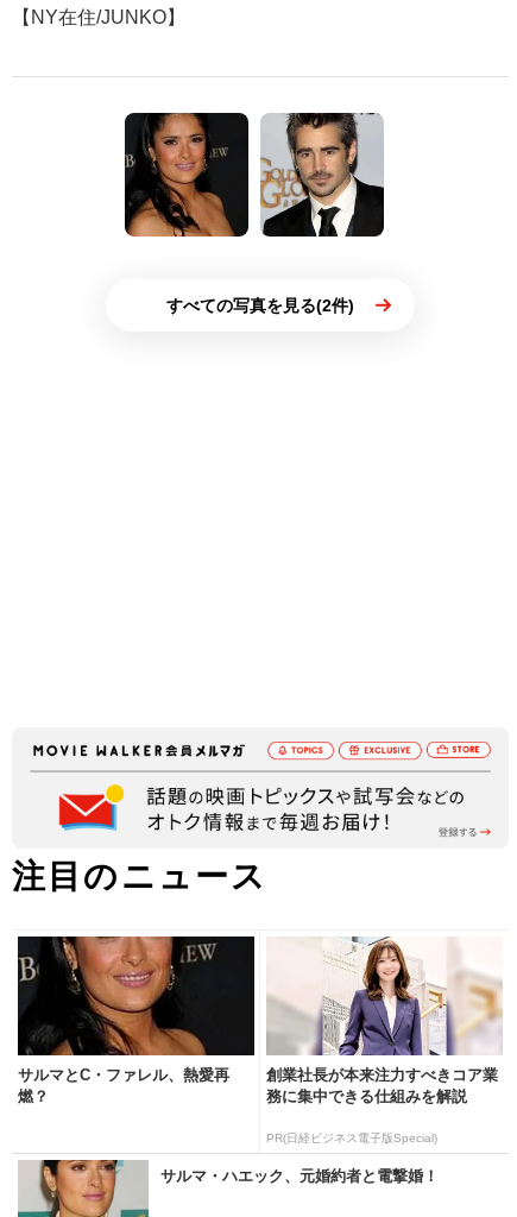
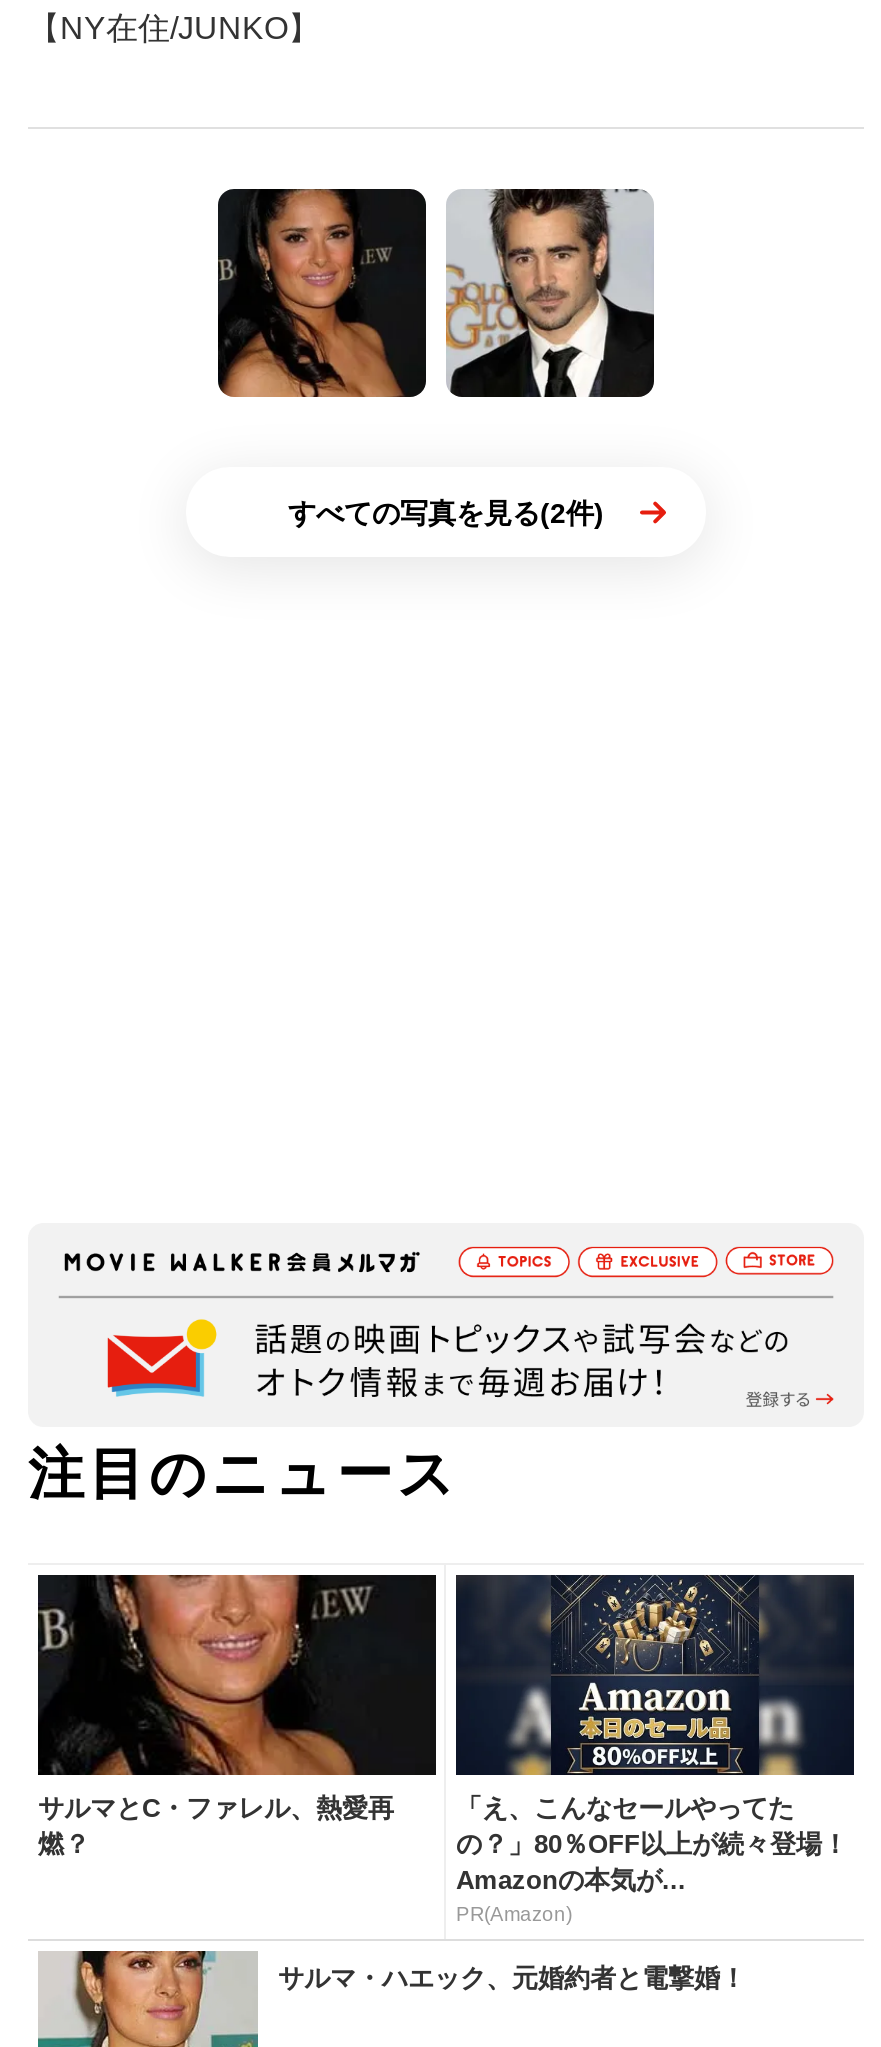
- [image]
- 創業社長が本来注力すべきコア業
- 務に集中できる仕組みを解説
- PR(日経ビジネス電子版Special)
+ [image]
+ 「え、こんなセールやってた
+ の？」80％OFF以上が続々登場！
+ Amazonの本気が...
+ PR(Amazon)
